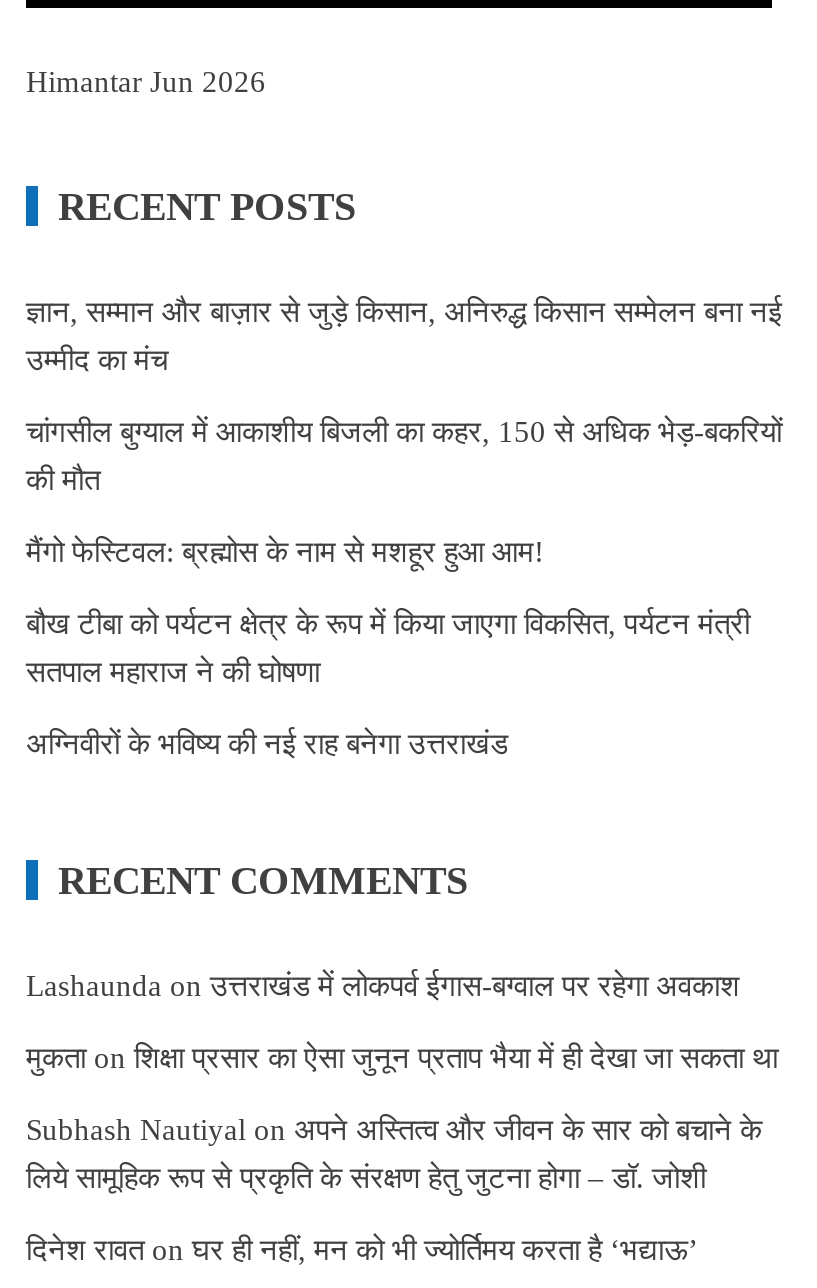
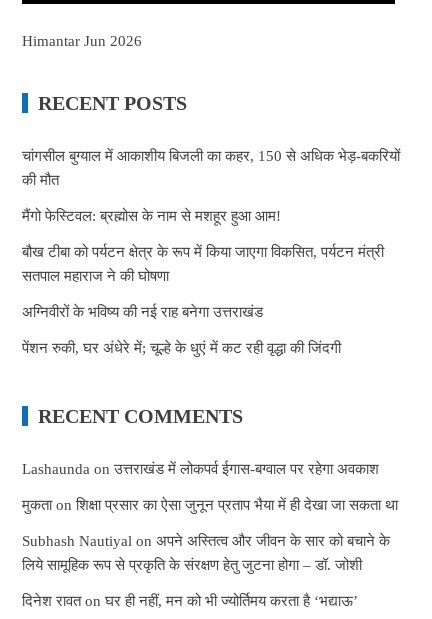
- ज्ञान, सम्मान और बाज़ार से जुड़े किसान, अनिरुद्ध किसान सम्मेलन बना नई
- उम्मीद का मंच

moved up: चांगसील बुग्याल में आकाशीय बिजली का कहर, 150 से अधिक भेड़-बकरियों | की मौत | मैंगो फेस्टिवल: ब्रह्मोस के नाम से मशहूर हुआ आम! | बौख टीबा को पर्यटन क्षेत्र के रूप में किया जाएगा विकसित, पर्यटन मंत्री | सतपाल महाराज ने की घोषणा | अग्निवीरों के भविष्य की नई राह बनेगा उत्तराखंड

+ पेंशन रुकी, घर अंधेरे में; चूल्हे के धुएं में कट रही वृद्धा की जिंदगी
